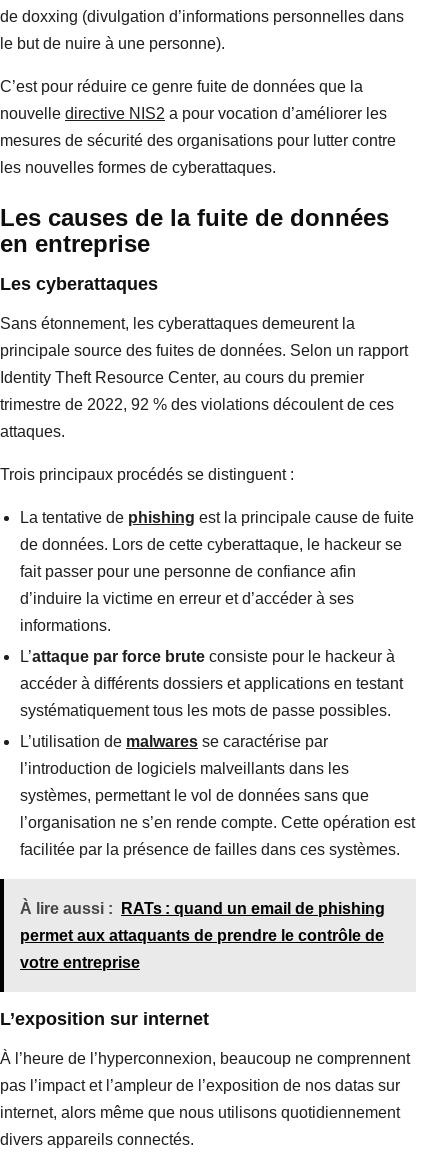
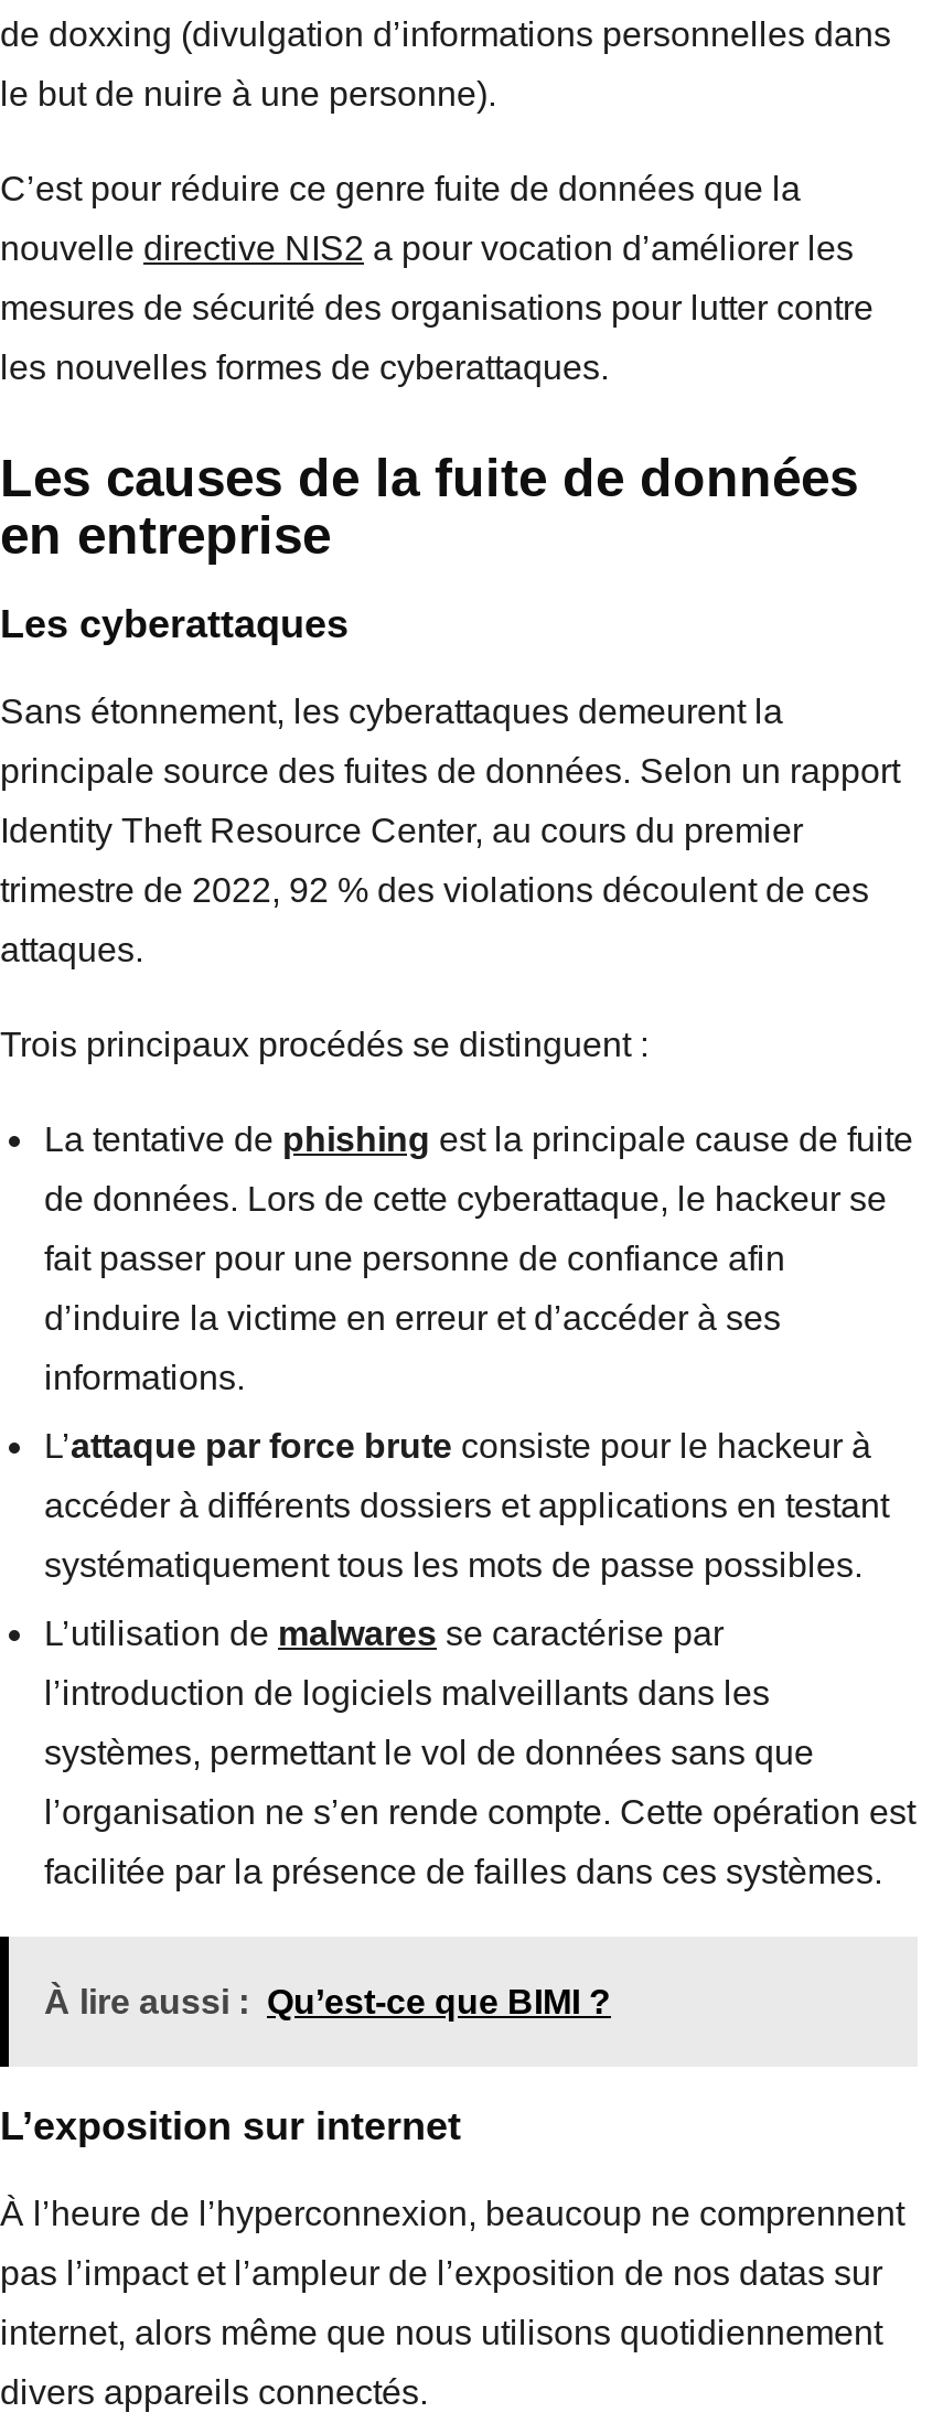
- À lire aussi : RATs : quand un email de phishing
- permet aux attaquants de prendre le contrôle de
- votre entreprise
+ À lire aussi : Qu’est-ce que BIMI ?
